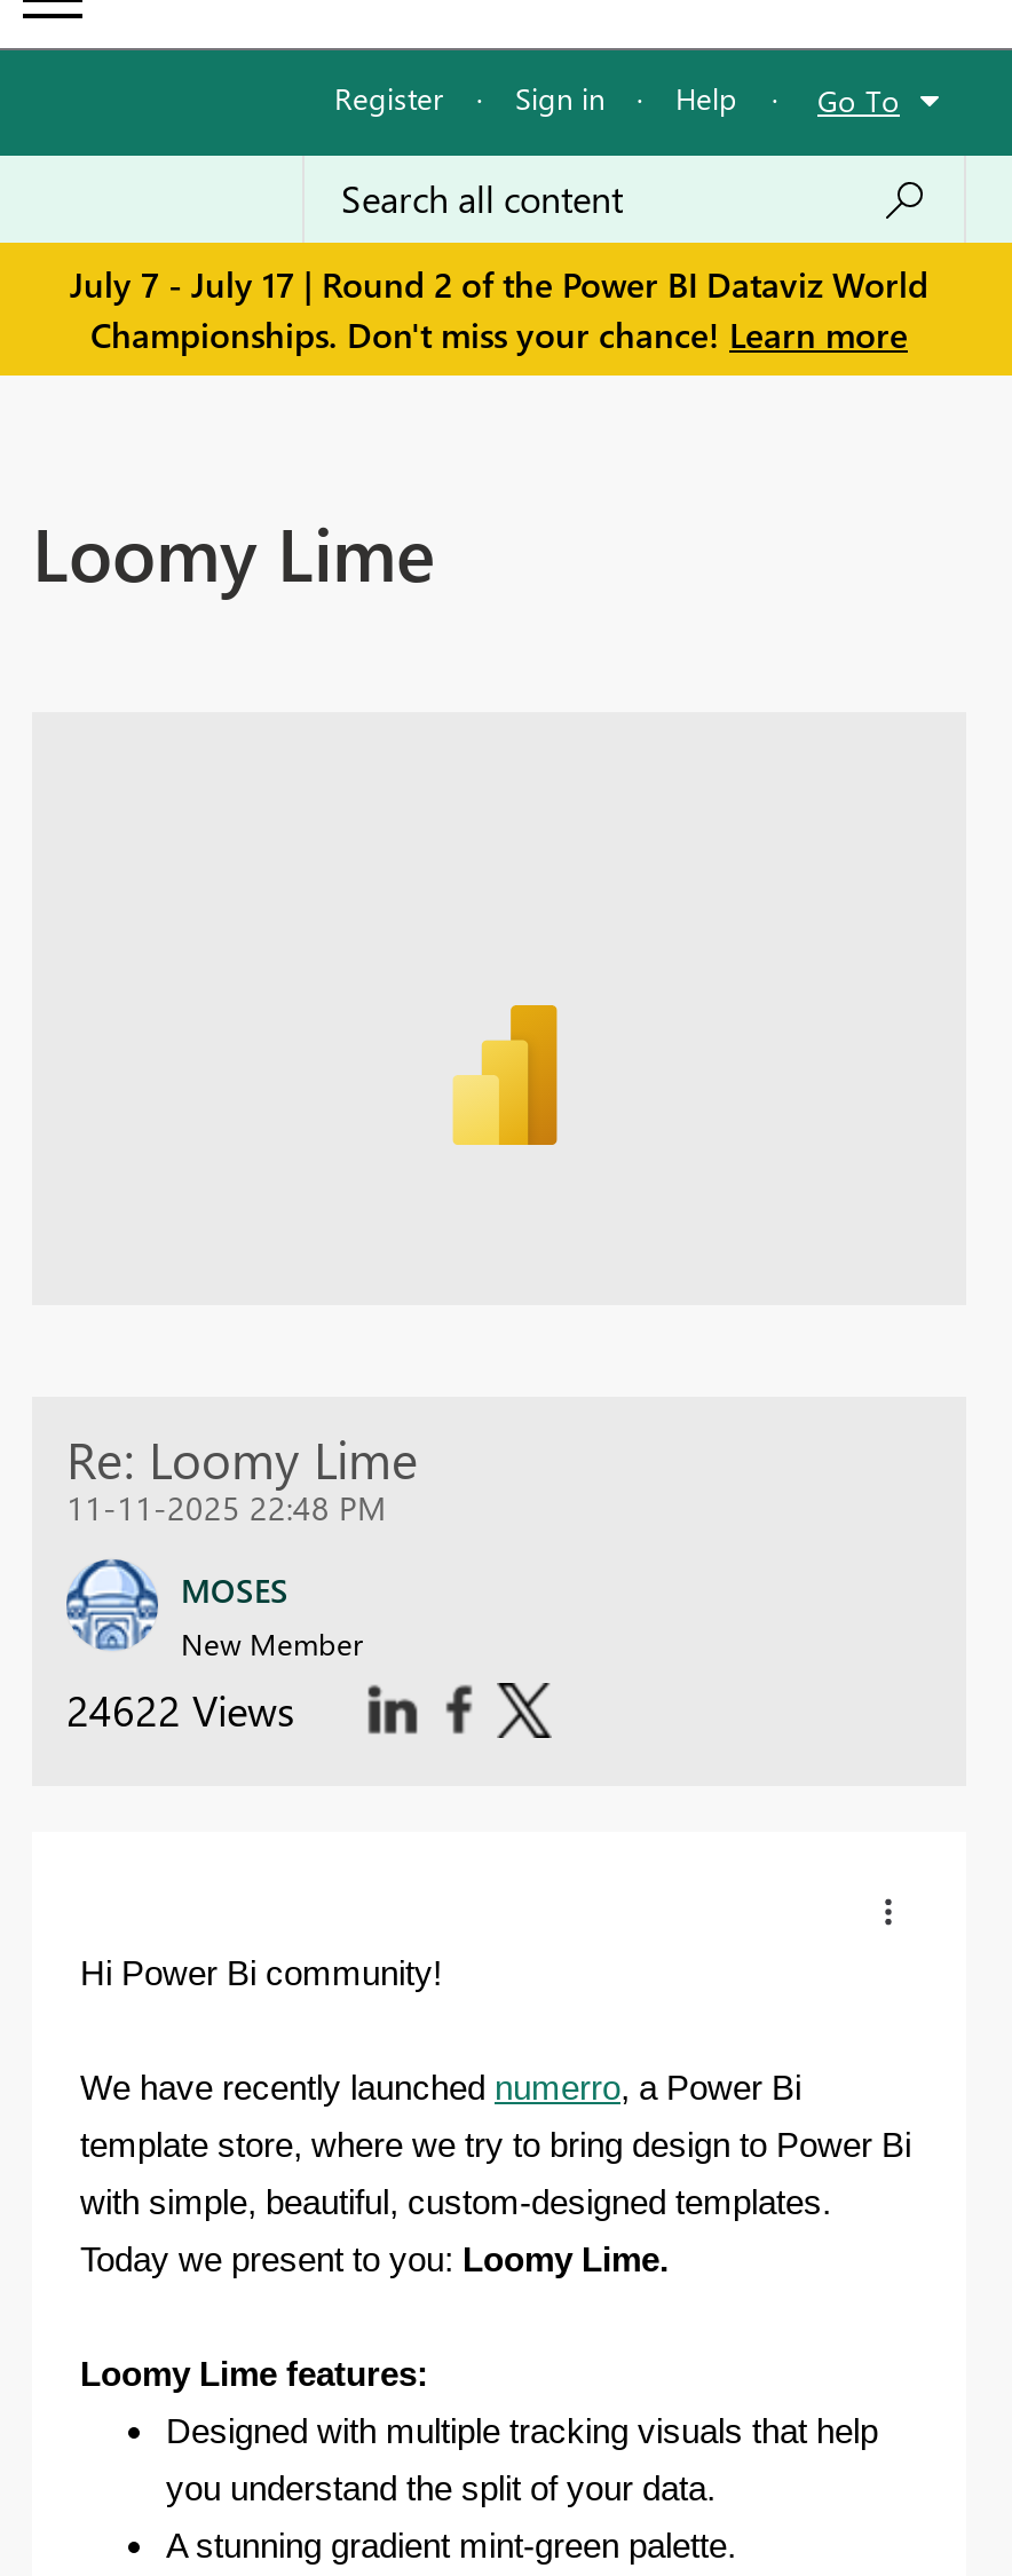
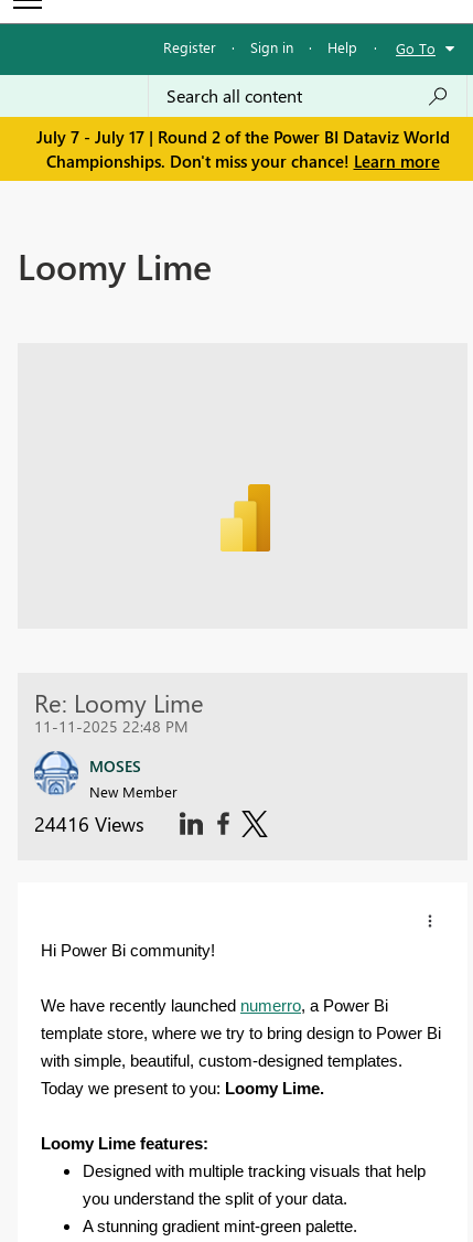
- 24622 Views
+ 24416 Views
